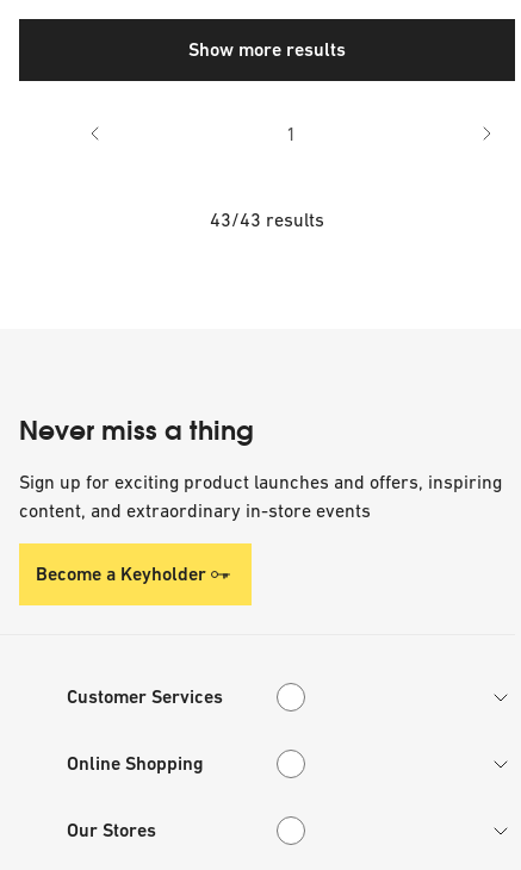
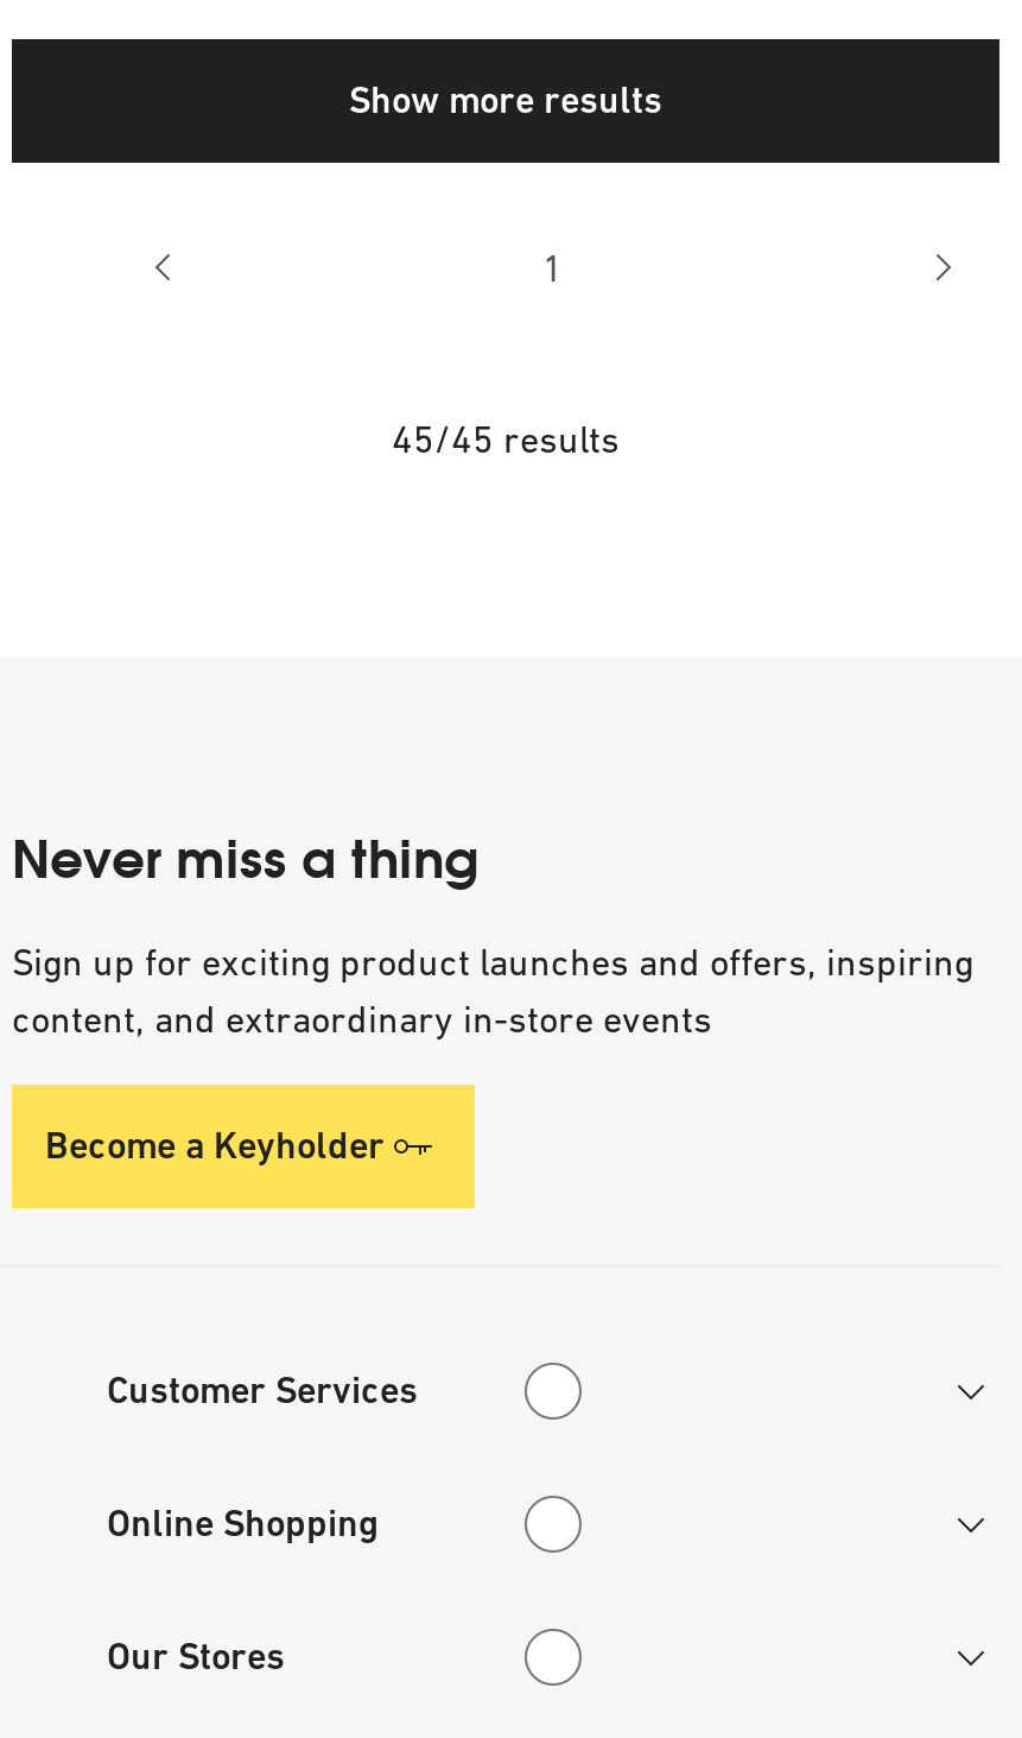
- 43/43 results
+ 45/45 results
